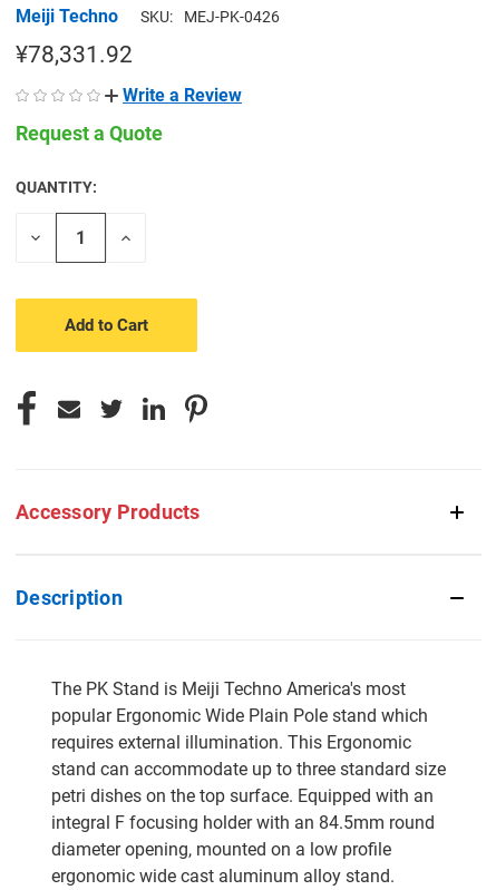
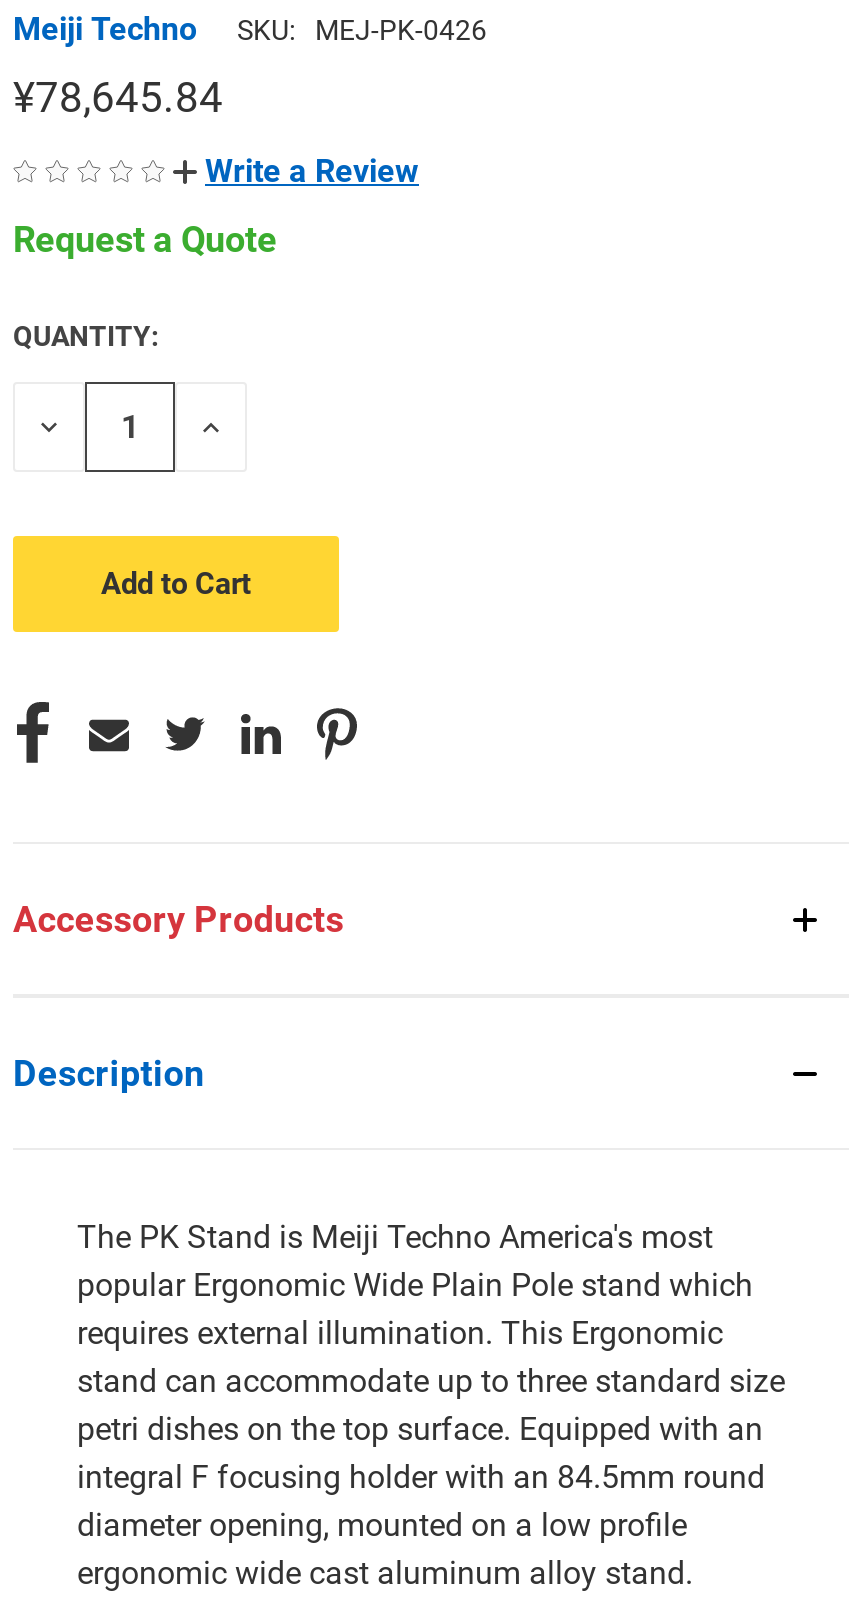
- ¥78,331.92
+ ¥78,645.84
